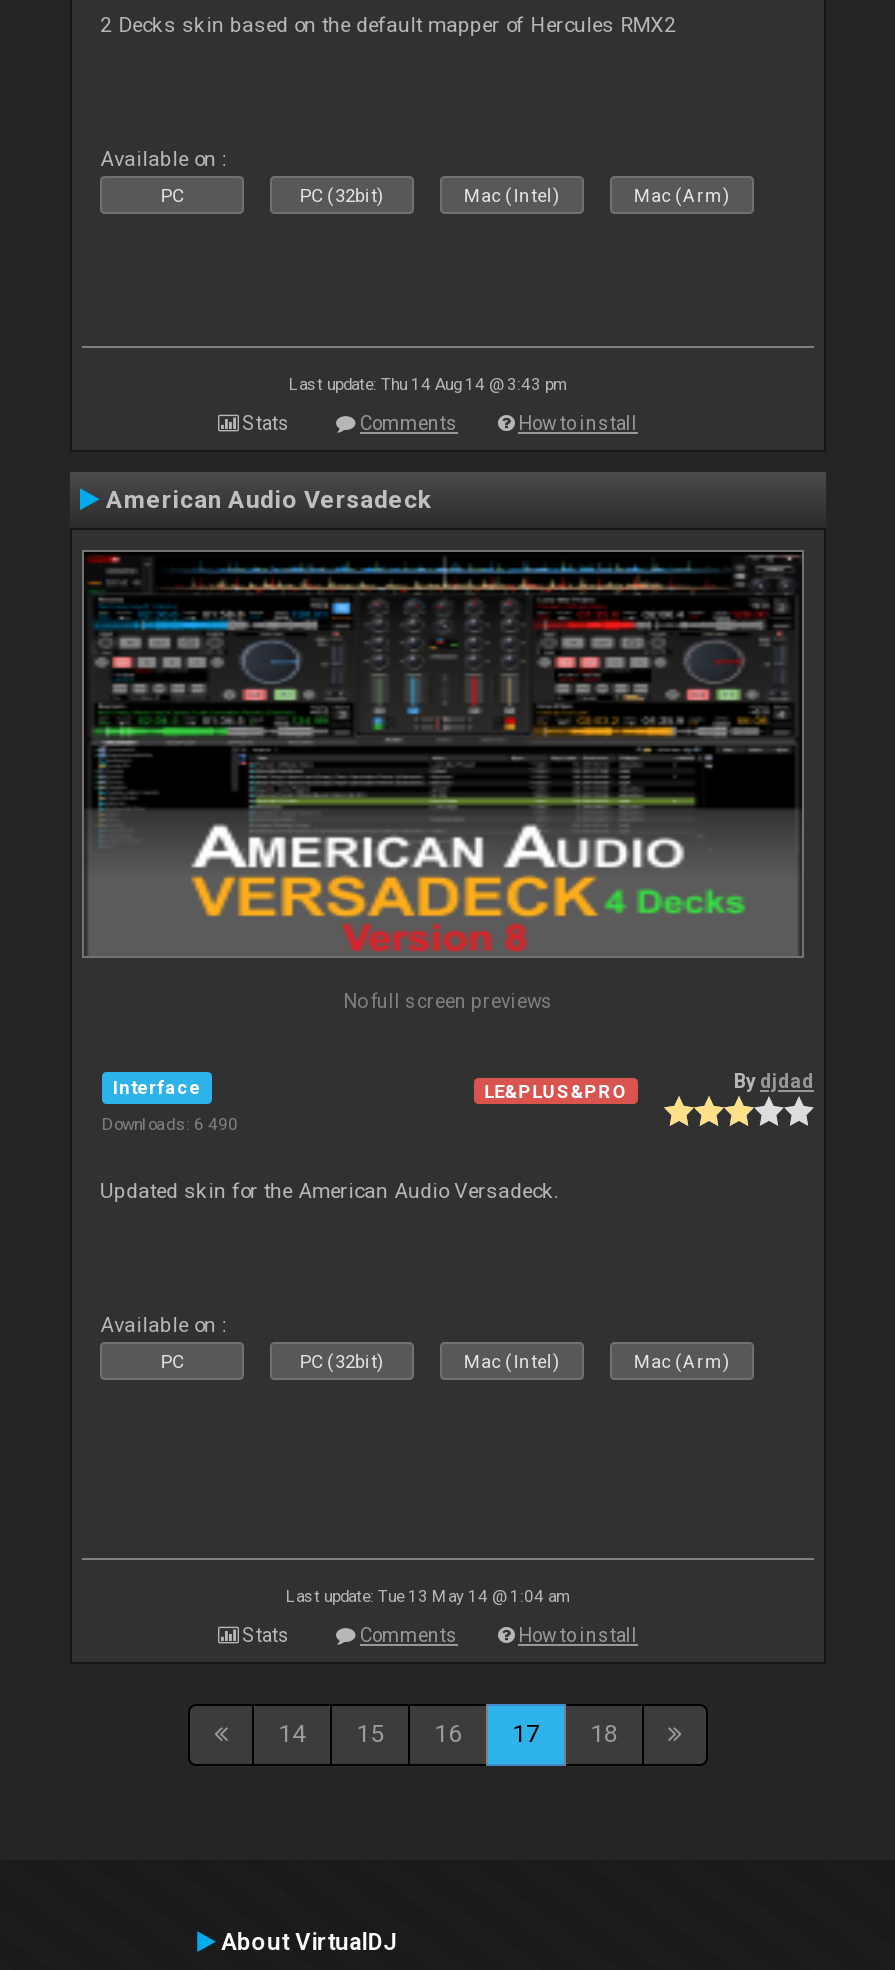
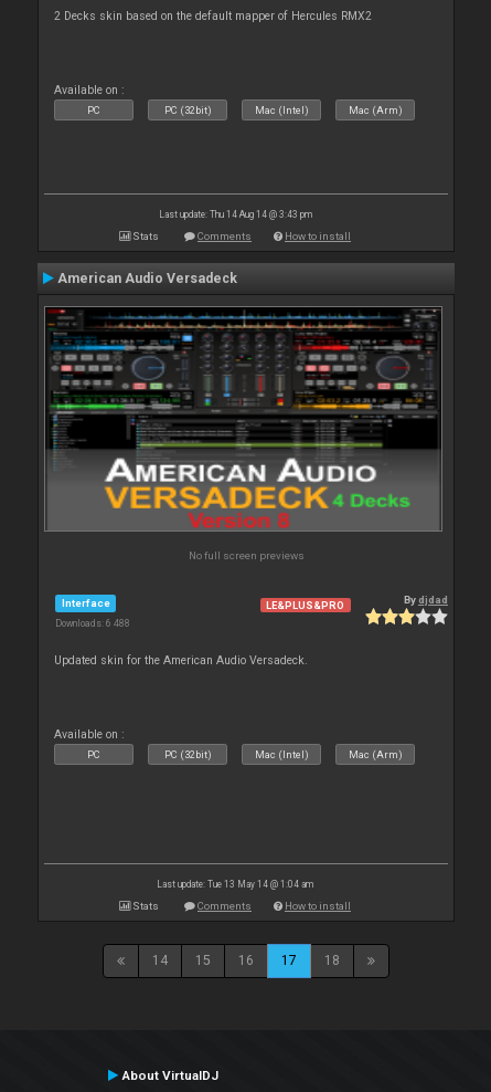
- Downloads: 6 490
+ Downloads: 6 488
